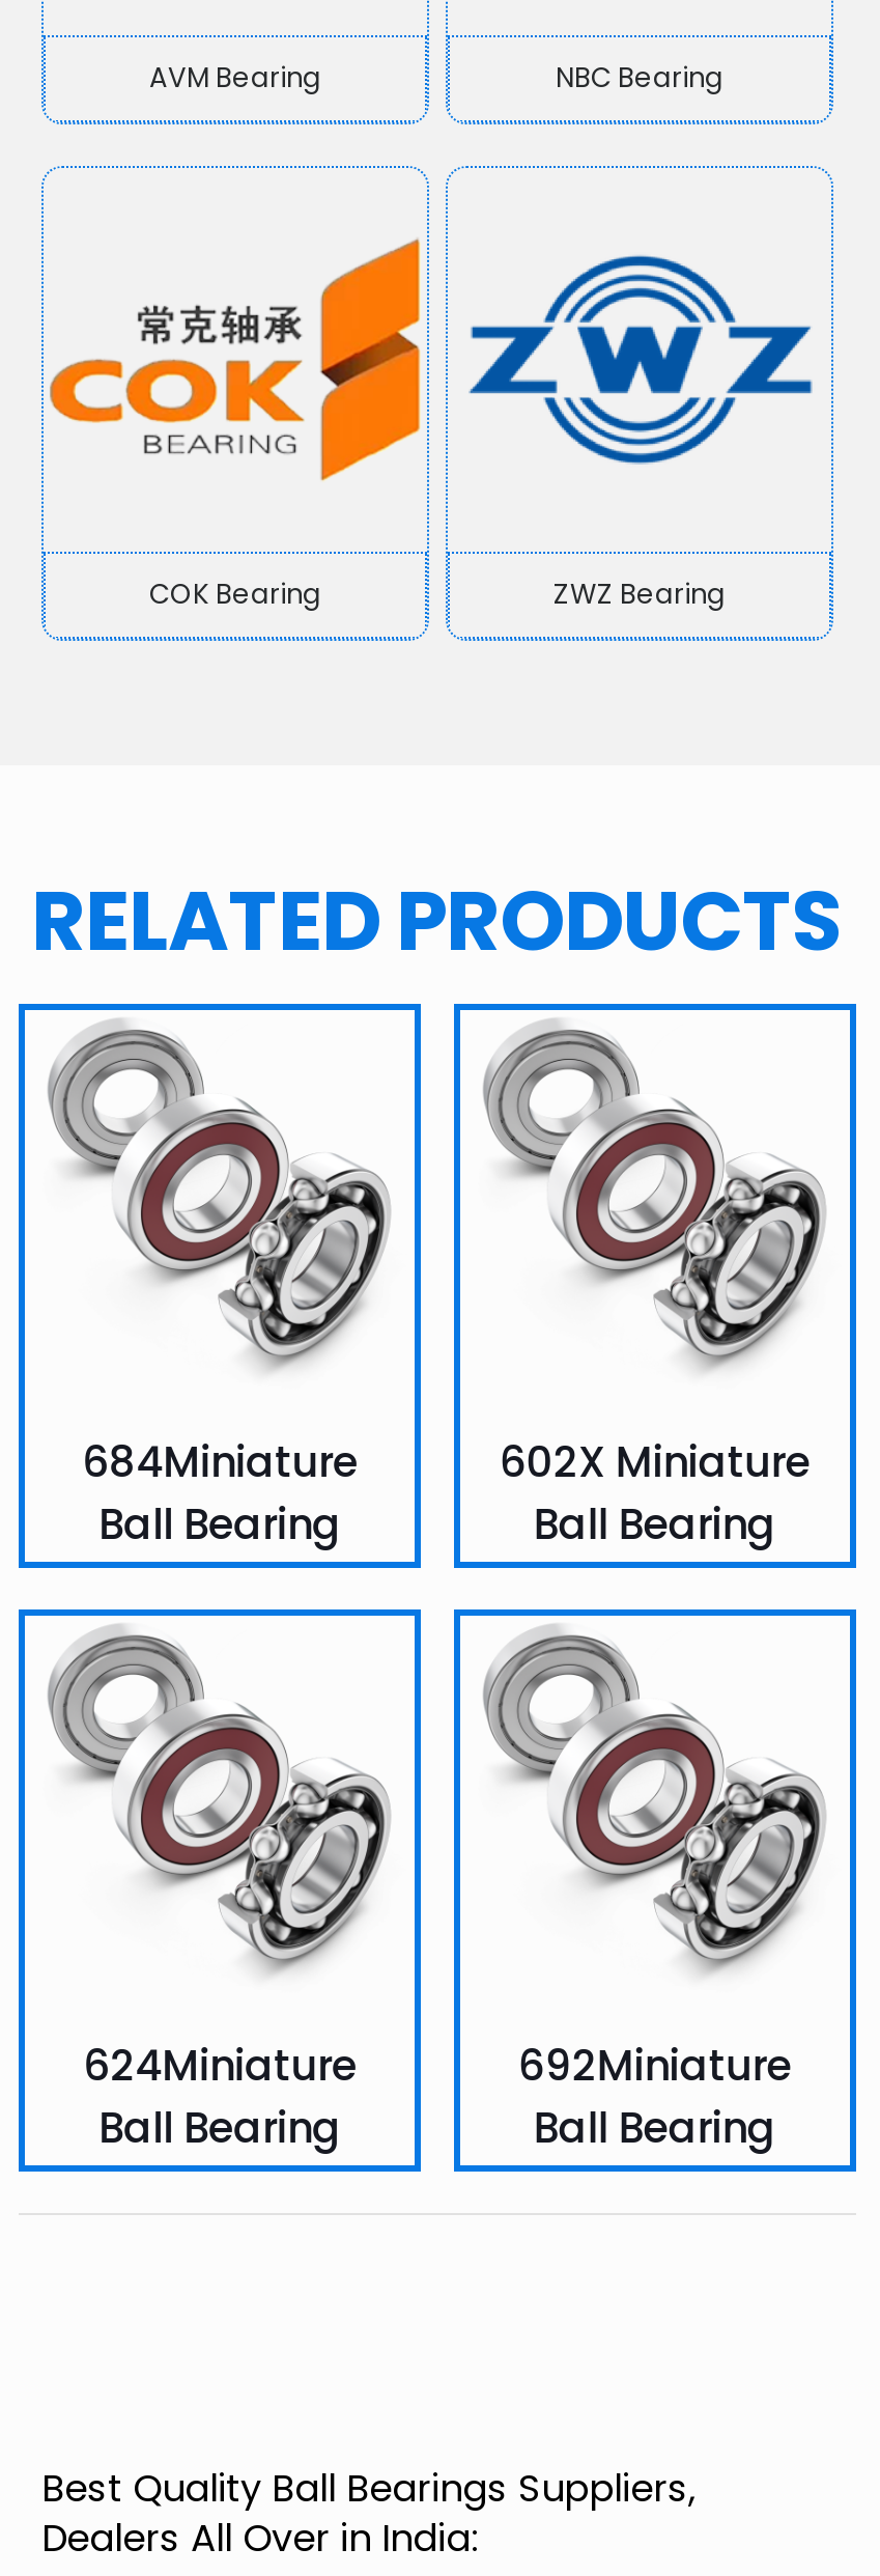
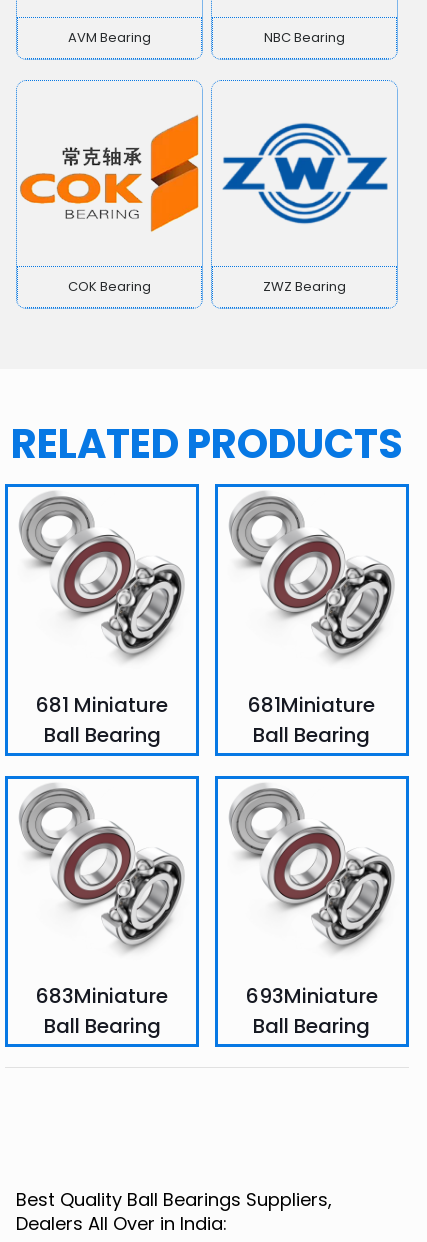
- 684Miniature
+ 681 Miniature

- 602X Miniature
+ 681Miniature

- 624Miniature
+ 683Miniature

- 692Miniature
+ 693Miniature
